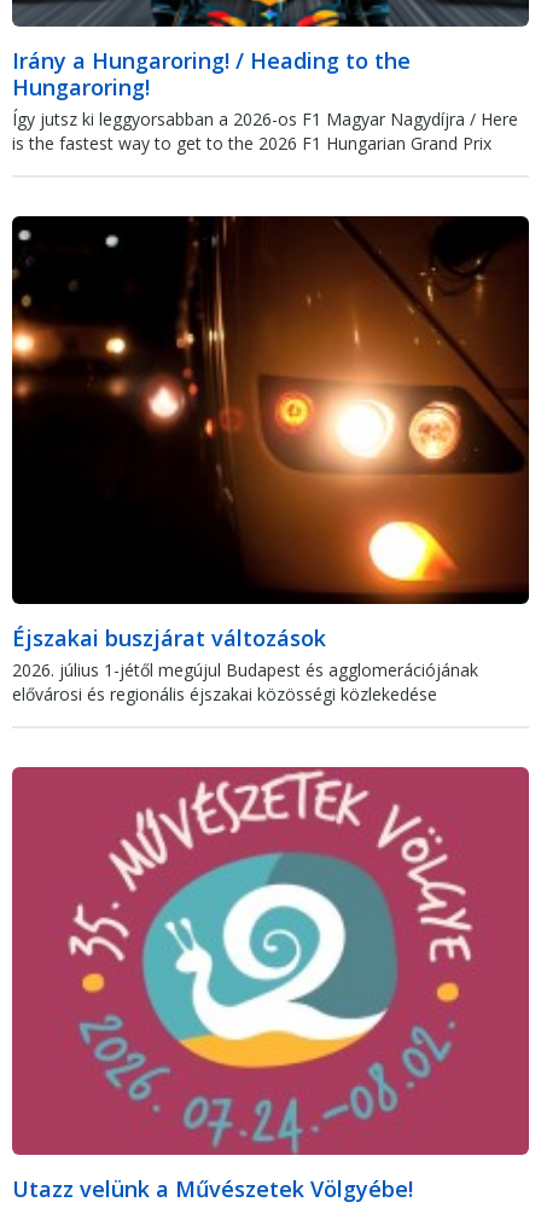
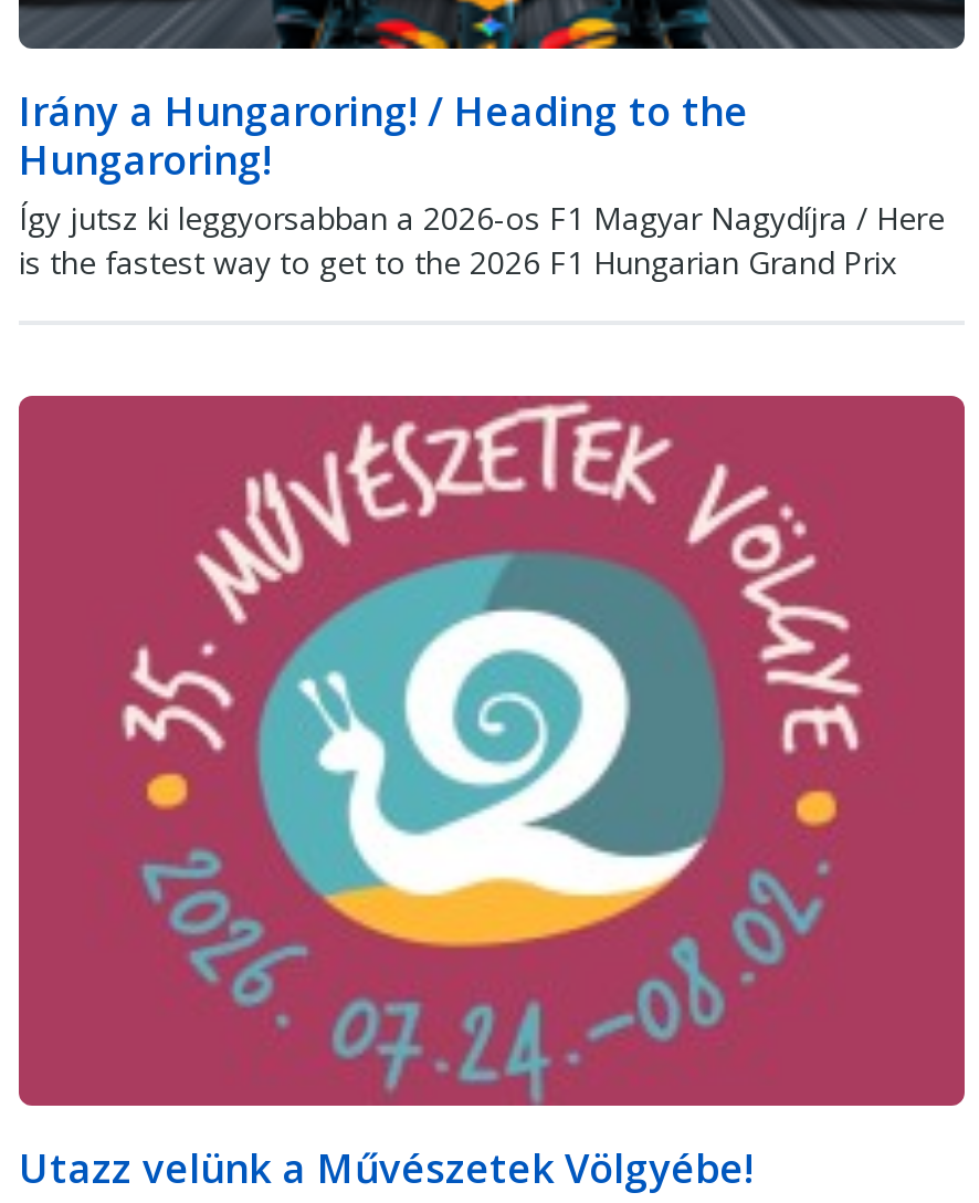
- [image]
- Éjszakai buszjárat változások
- 2026. július 1-jétől megújul Budapest és agglomerációjának
- elővárosi és regionális éjszakai közösségi közlekedése
